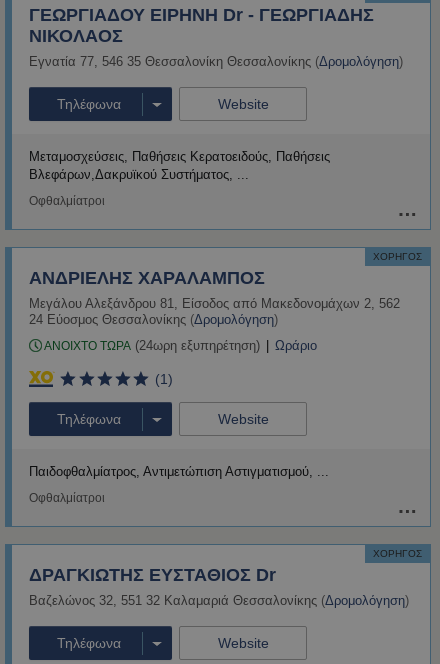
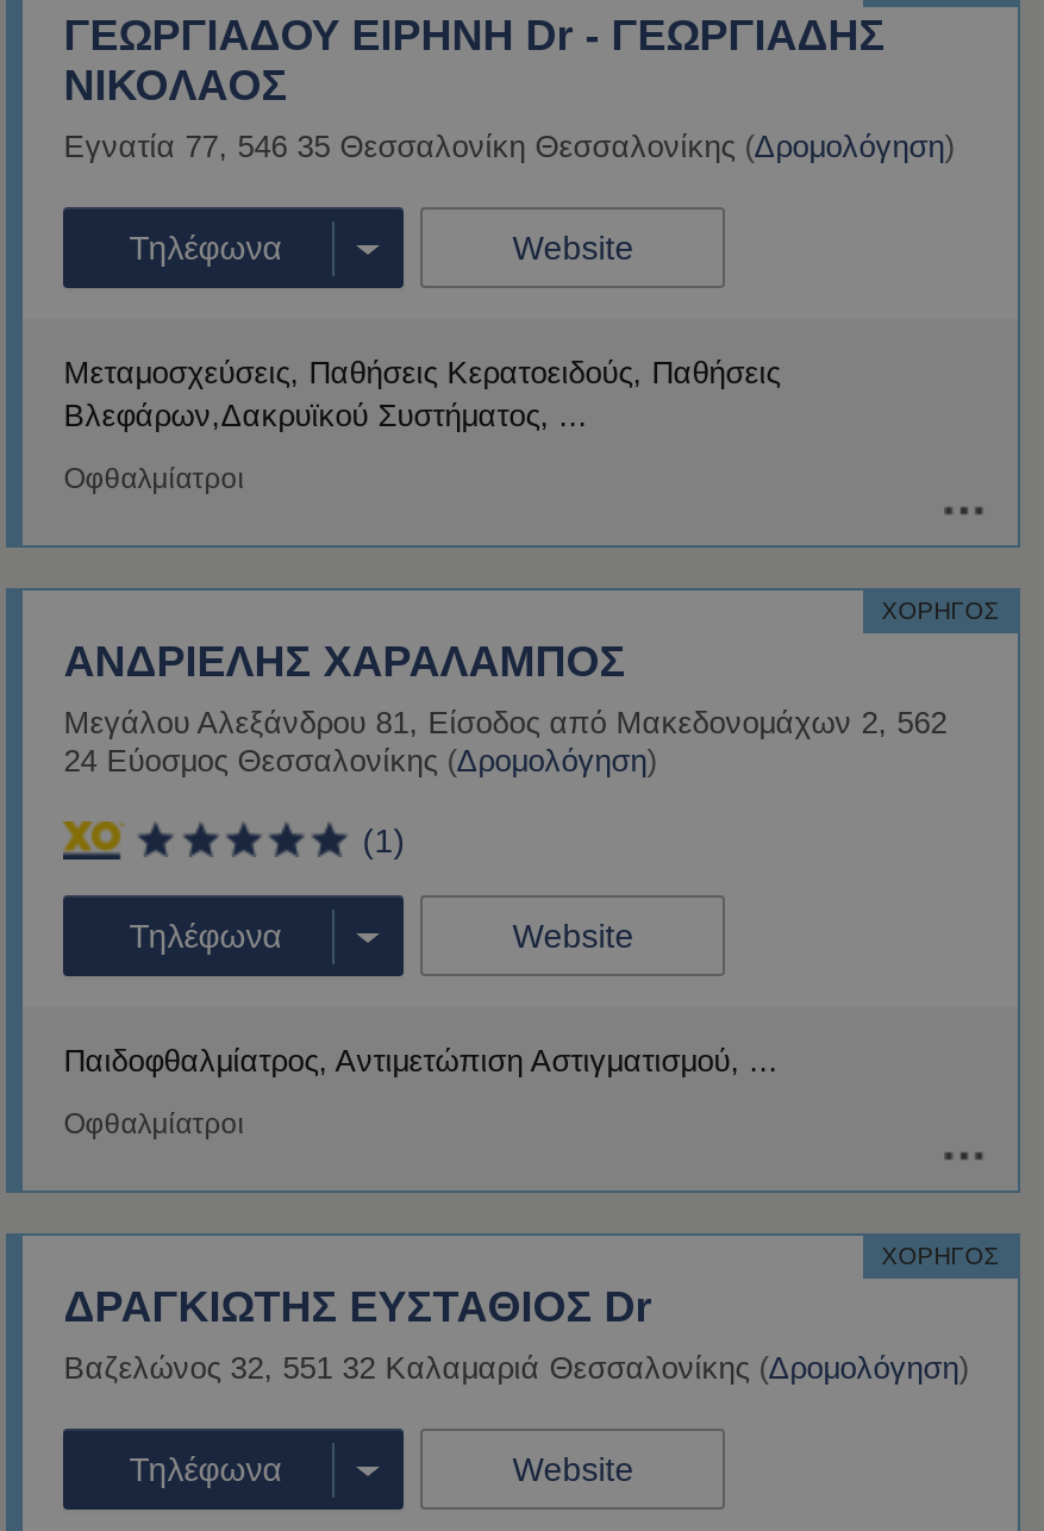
- ΑΝΟΙΧΤΟ ΤΩΡΑ (24ωρη εξυπηρέτηση)
- Ωράριο
